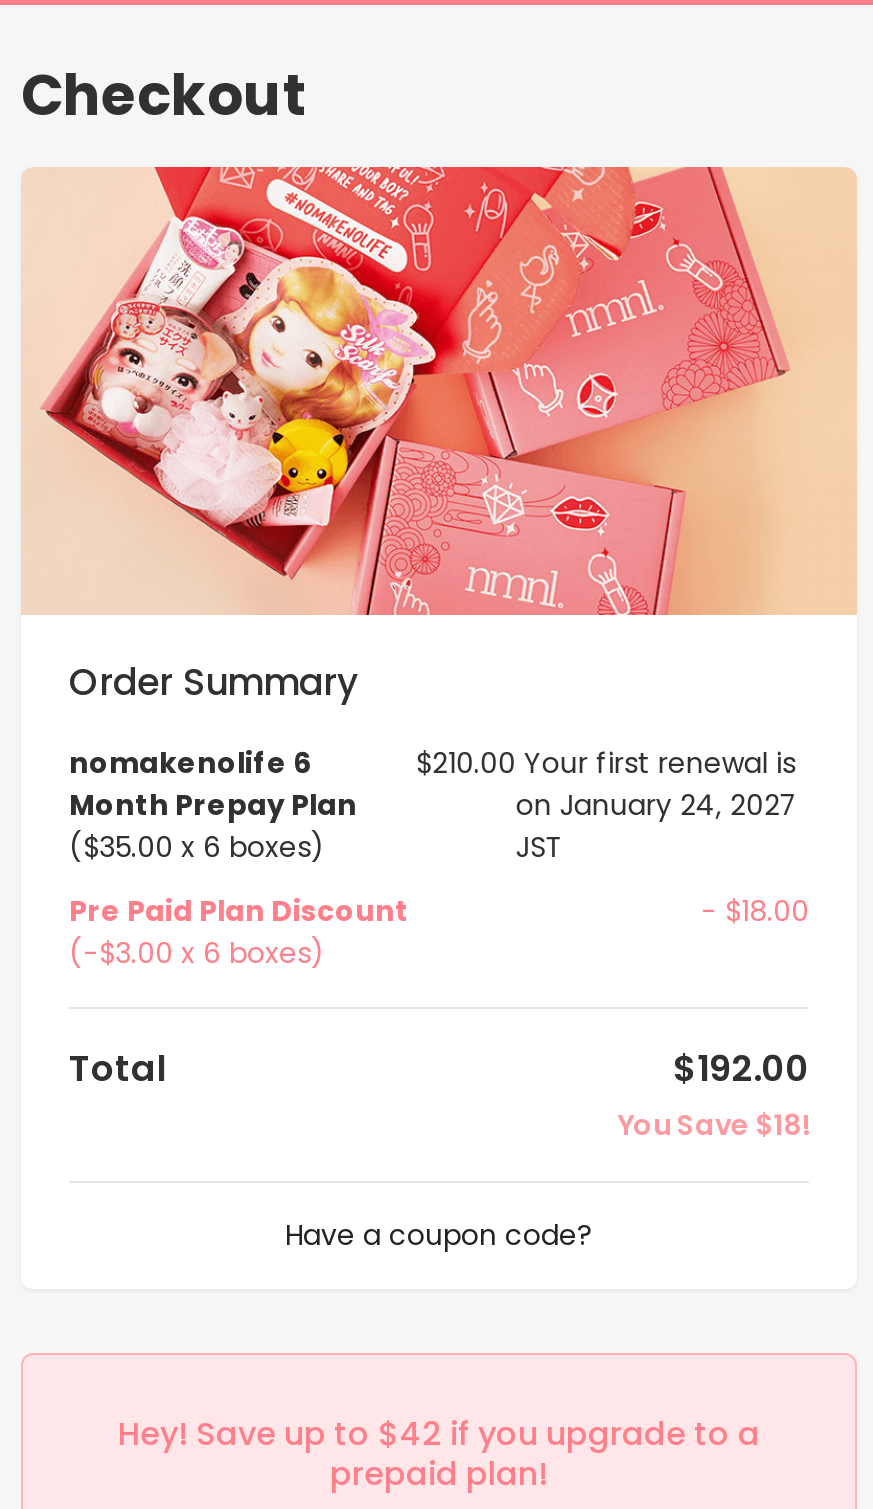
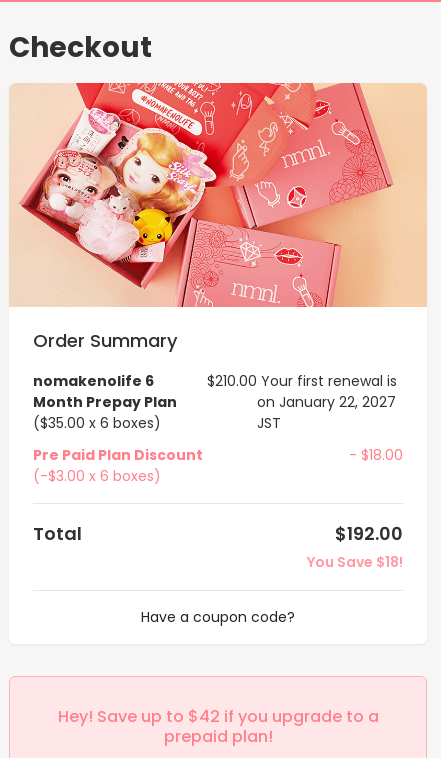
- on January 24, 2027
+ on January 22, 2027
